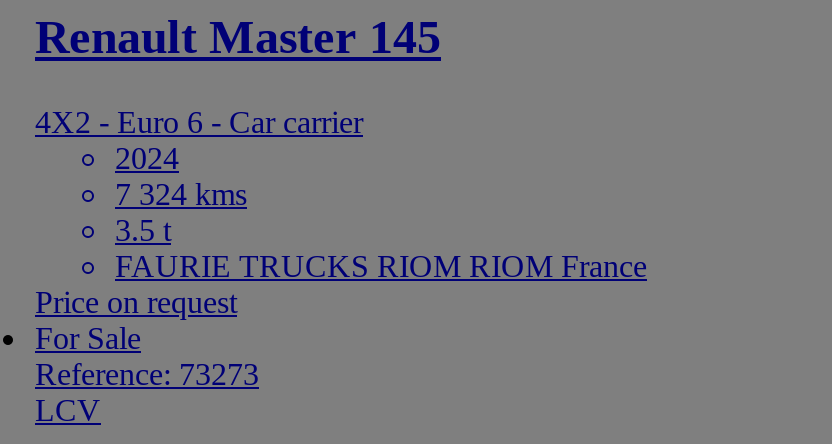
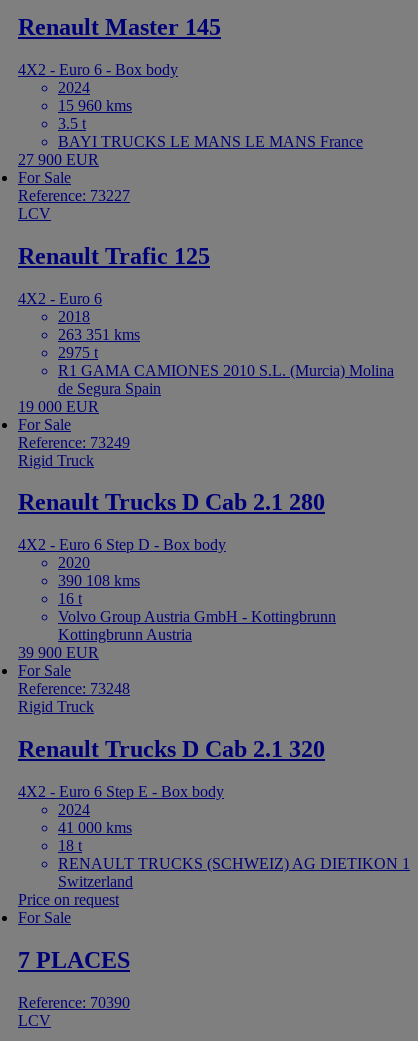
- 4X2 - Euro 6 - Car carrier
+ 4X2 - Euro 6 - Box body

- 7 324 kms
+ 15 960 kms

- FAURIE TRUCKS RIOM RIOM France
+ BAYI TRUCKS LE MANS LE MANS France
+ 27 900 EUR
+ For Sale
+ Reference: 73227
+ LCV
+ Renault Trafic 125
+ 4X2 - Euro 6
+ 2018
+ 263 351 kms
+ 2975 t
+ R1 GAMA CAMIONES 2010 S.L. (Murcia) Molina
+ de Segura Spain
+ 19 000 EUR
+ For Sale
+ Reference: 73249
+ Rigid Truck
+ Renault Trucks D Cab 2.1 280
+ 4X2 - Euro 6 Step D - Box body
+ 2020
+ 390 108 kms
+ 16 t
+ Volvo Group Austria GmbH - Kottingbrunn
+ Kottingbrunn Austria
+ 39 900 EUR
+ For Sale
+ Reference: 73248
+ Rigid Truck
+ Renault Trucks D Cab 2.1 320
+ 4X2 - Euro 6 Step E - Box body
+ 2024
+ 41 000 kms
+ 18 t
+ RENAULT TRUCKS (SCHWEIZ) AG DIETIKON 1
+ Switzerland

- Reference: 73273
+ 7 PLACES
+ Reference: 70390
